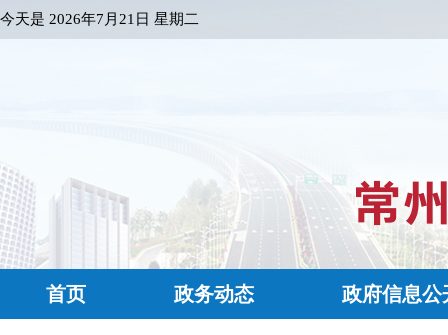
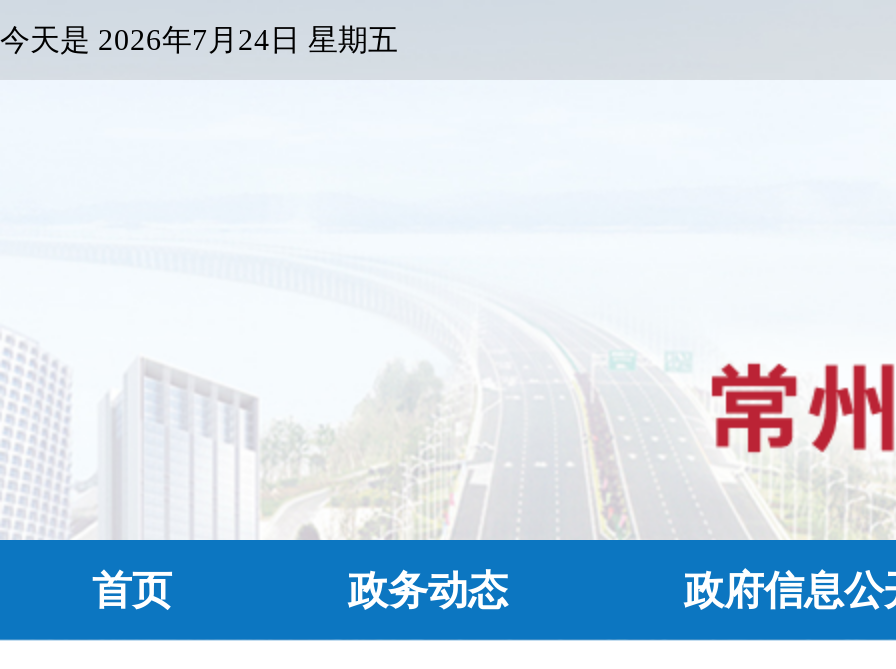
- 今天是2026年7月21日 星期二
+ 今天是2026年7月24日 星期五
